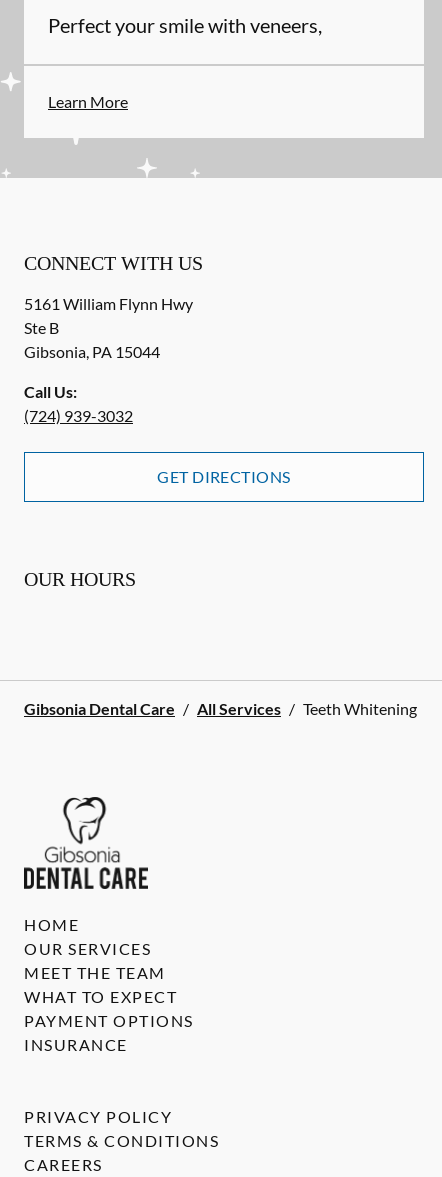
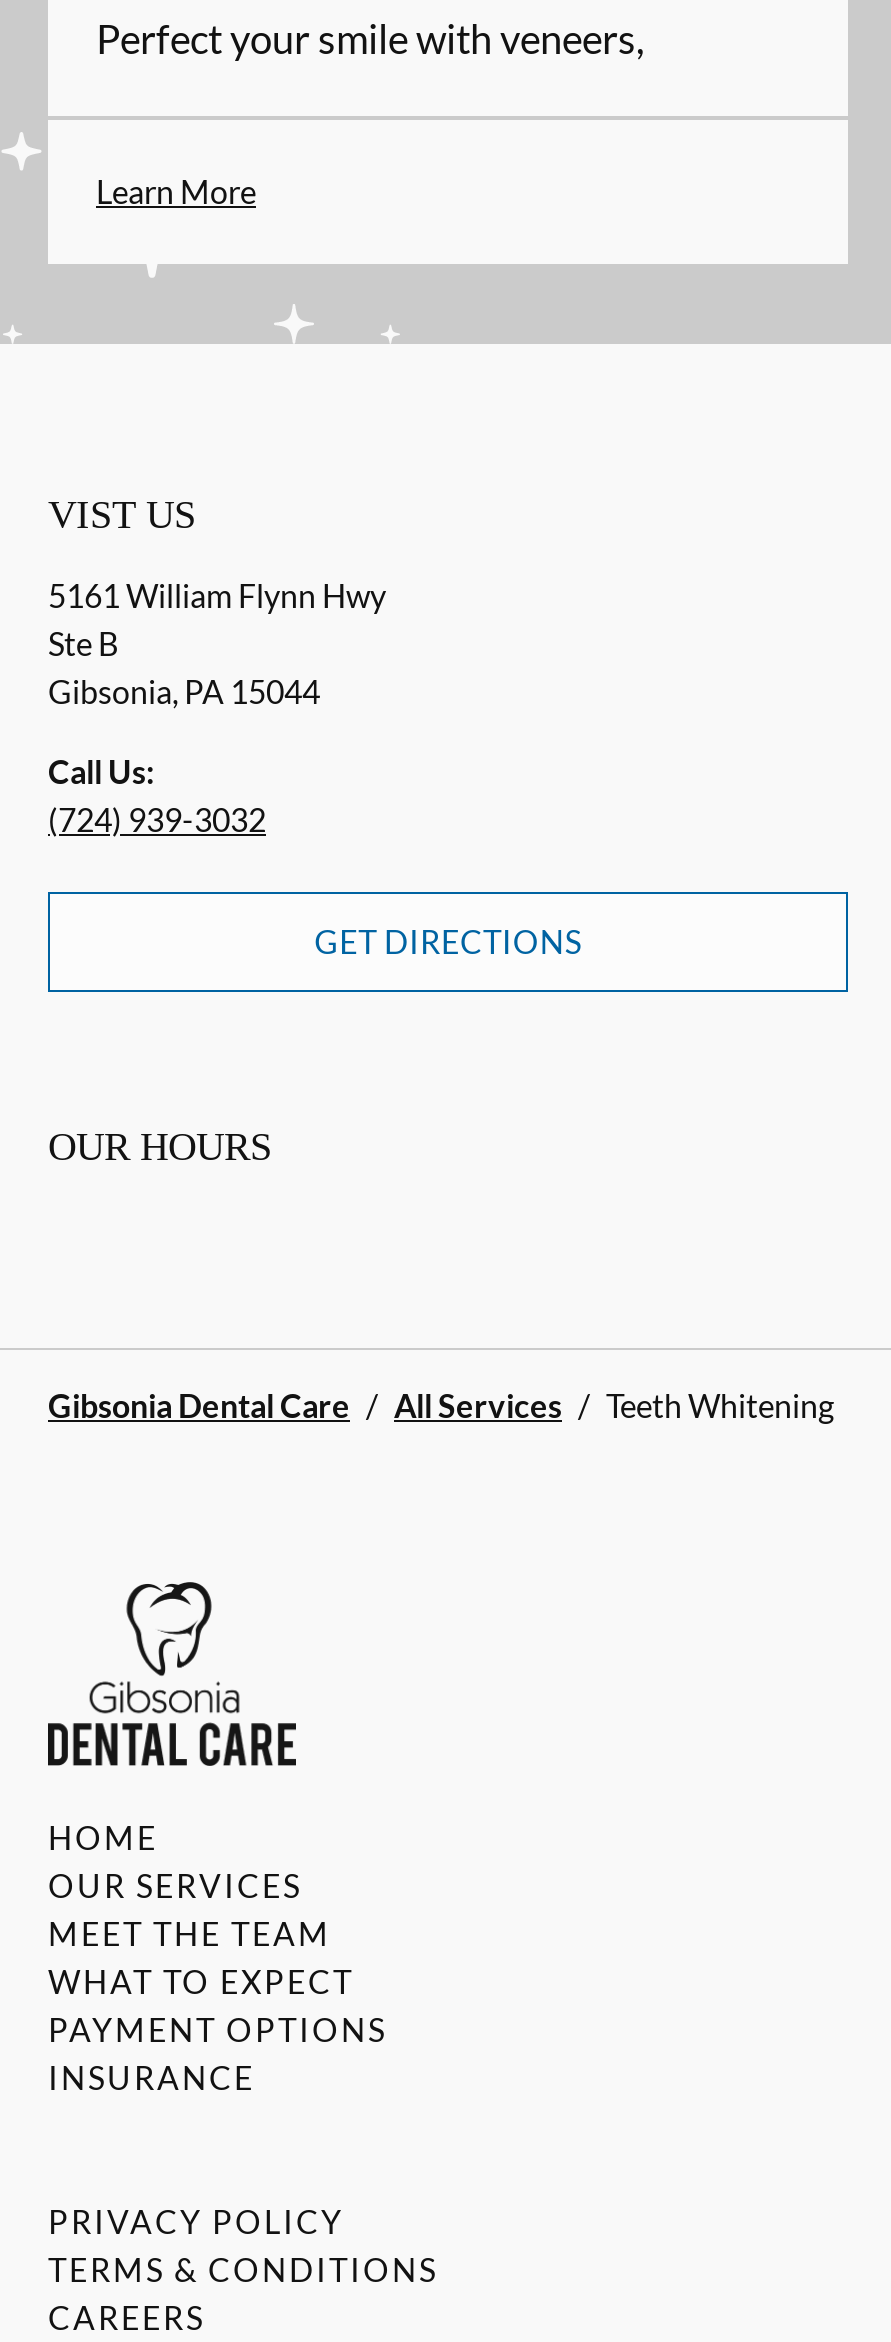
- CONNECT WITH US
+ VIST US
